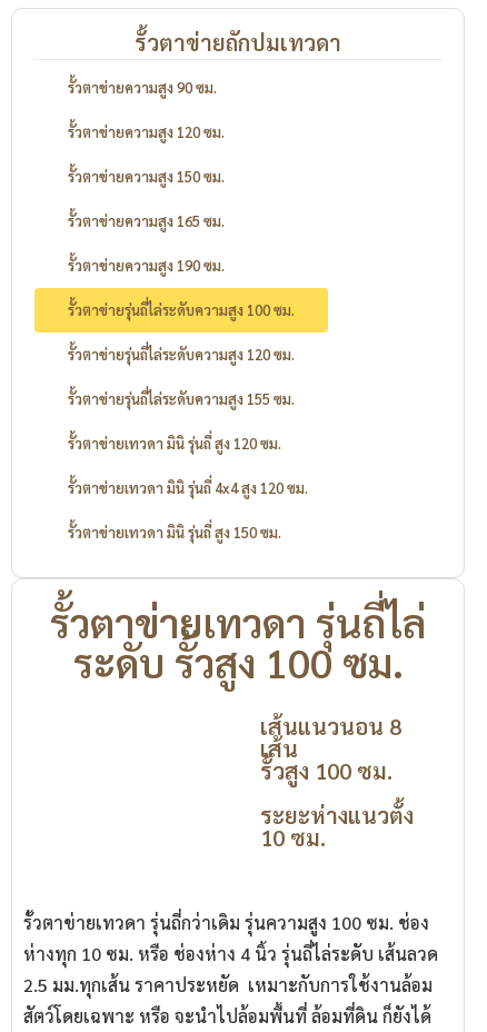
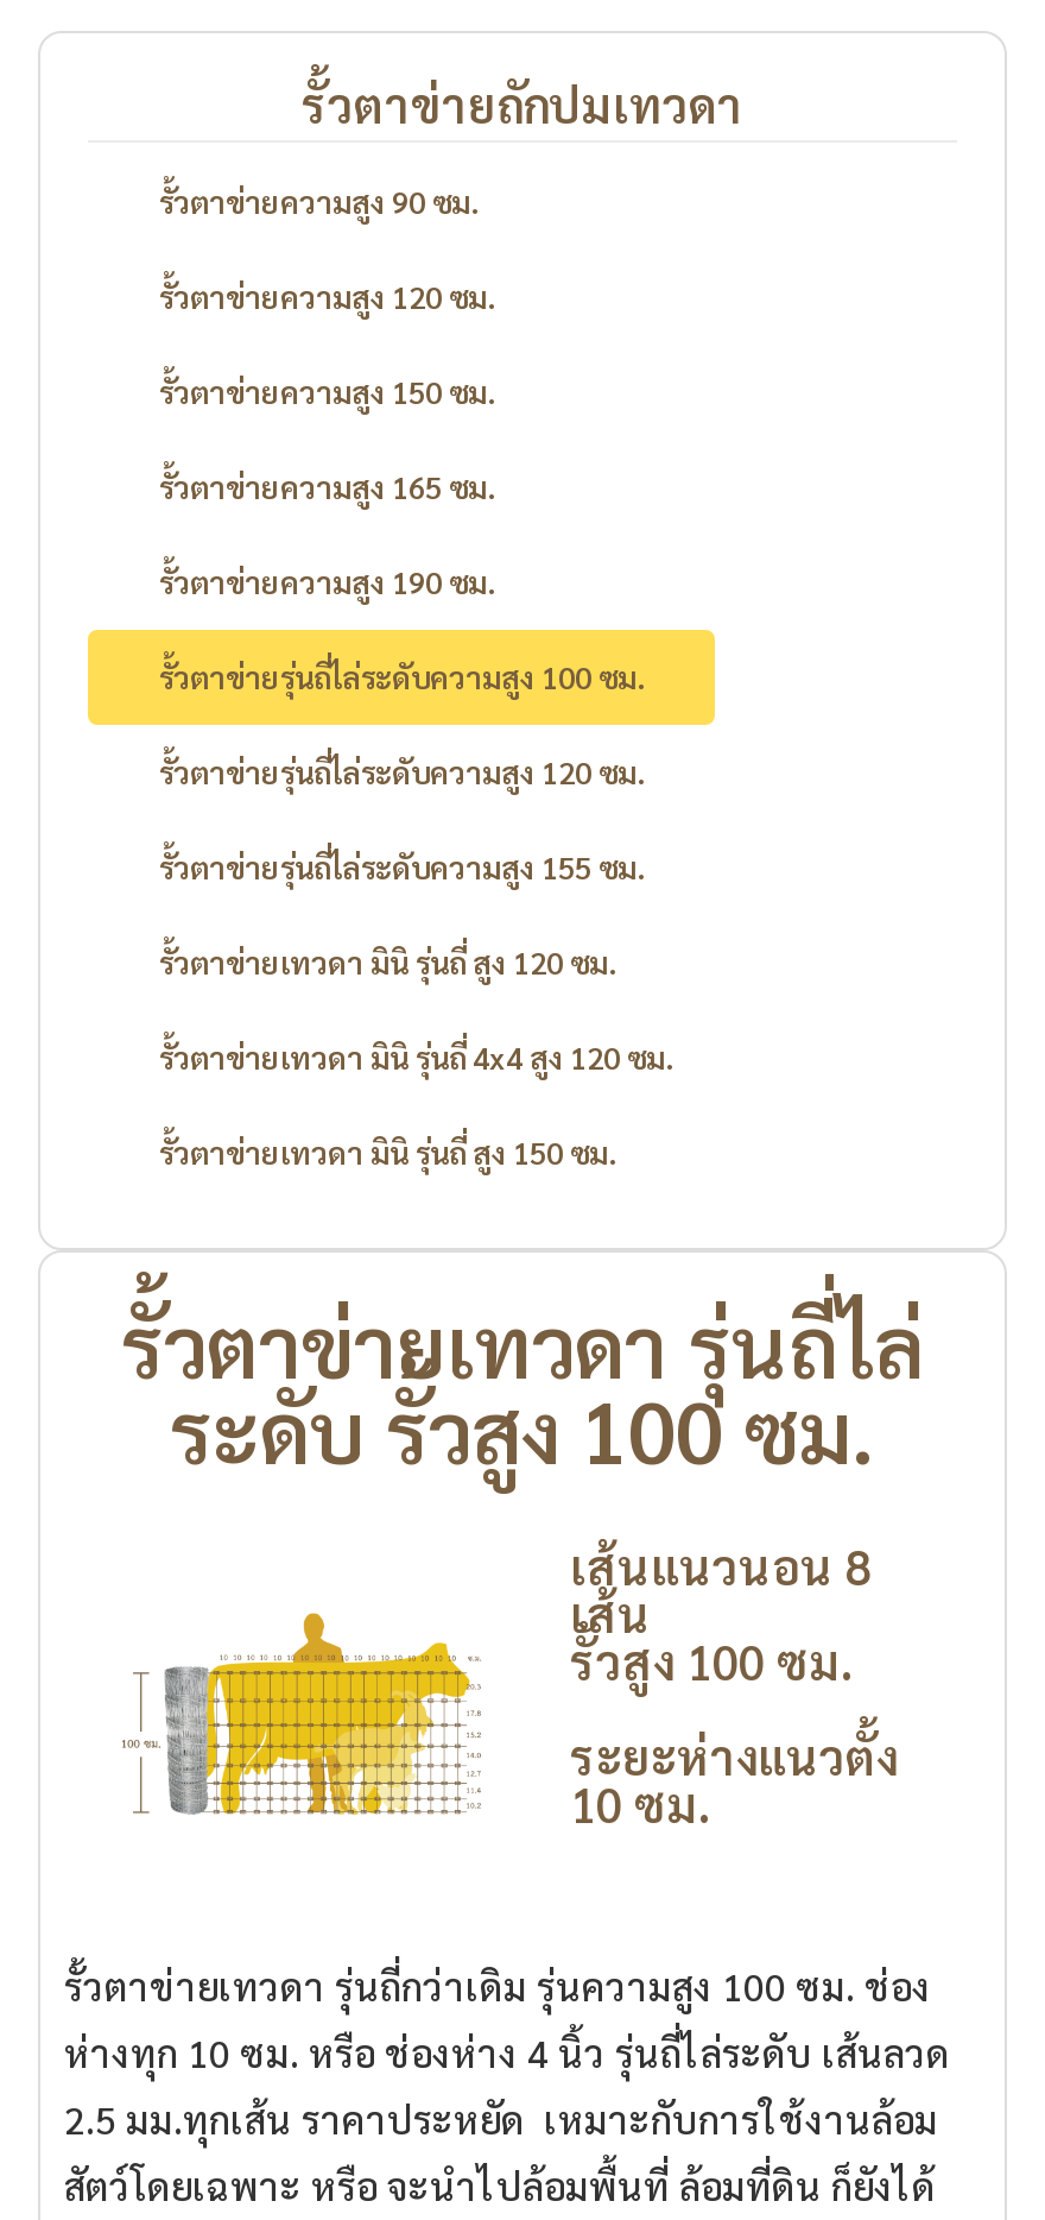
+ [image]
